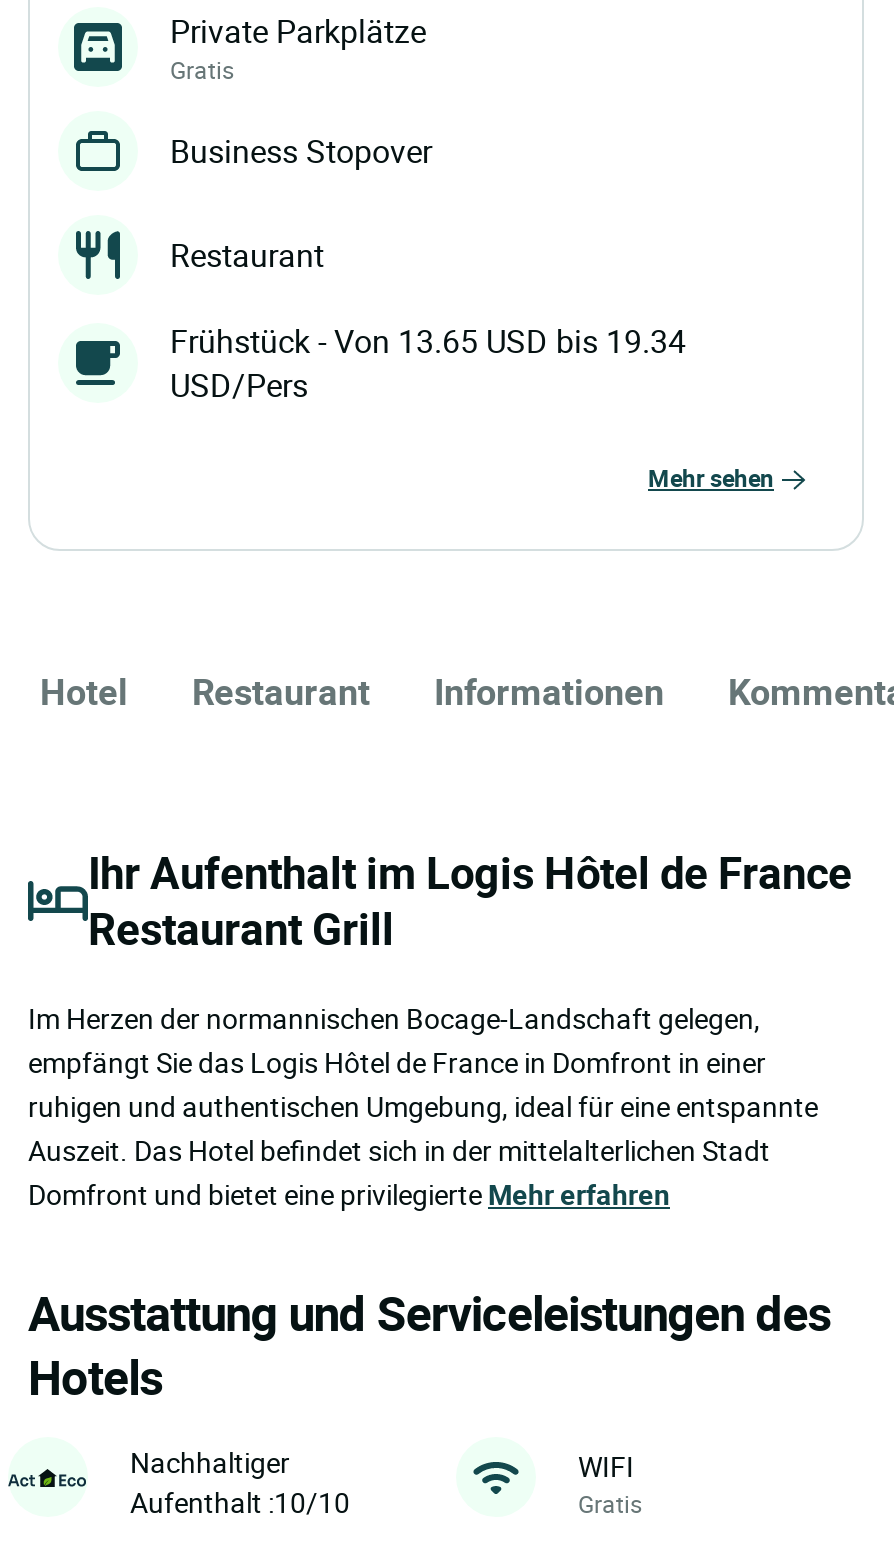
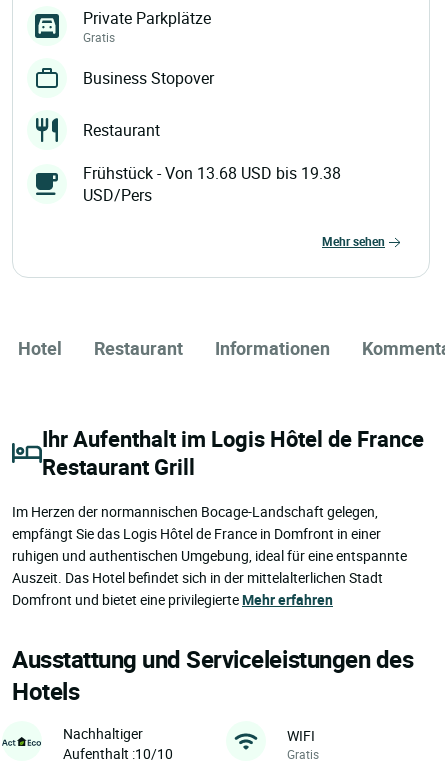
- Frühstück - Von 13.65 USD bis 19.34
+ Frühstück - Von 13.68 USD bis 19.38
